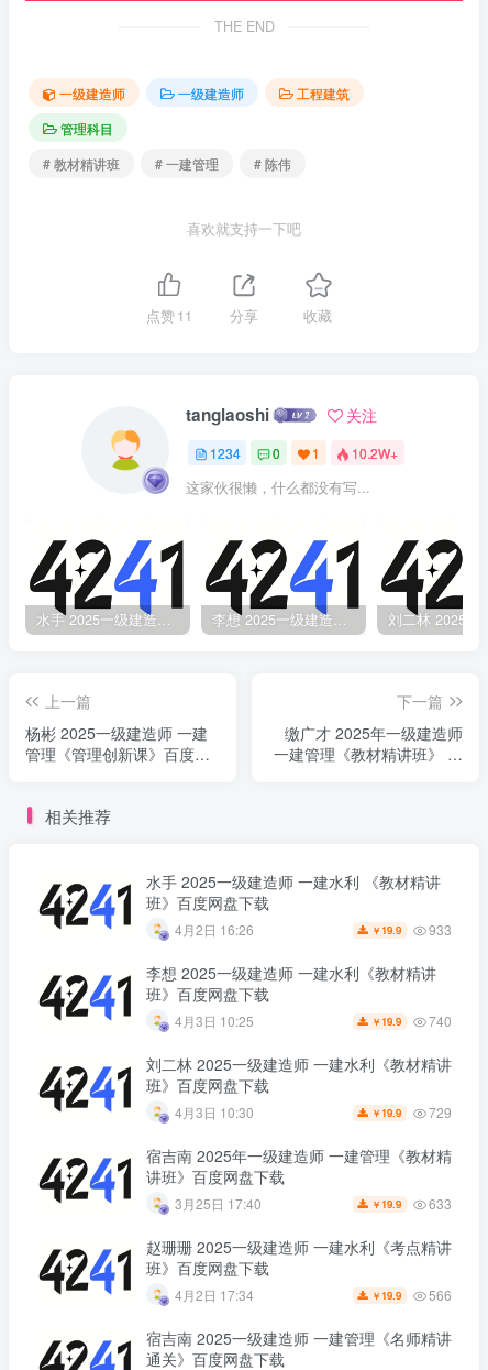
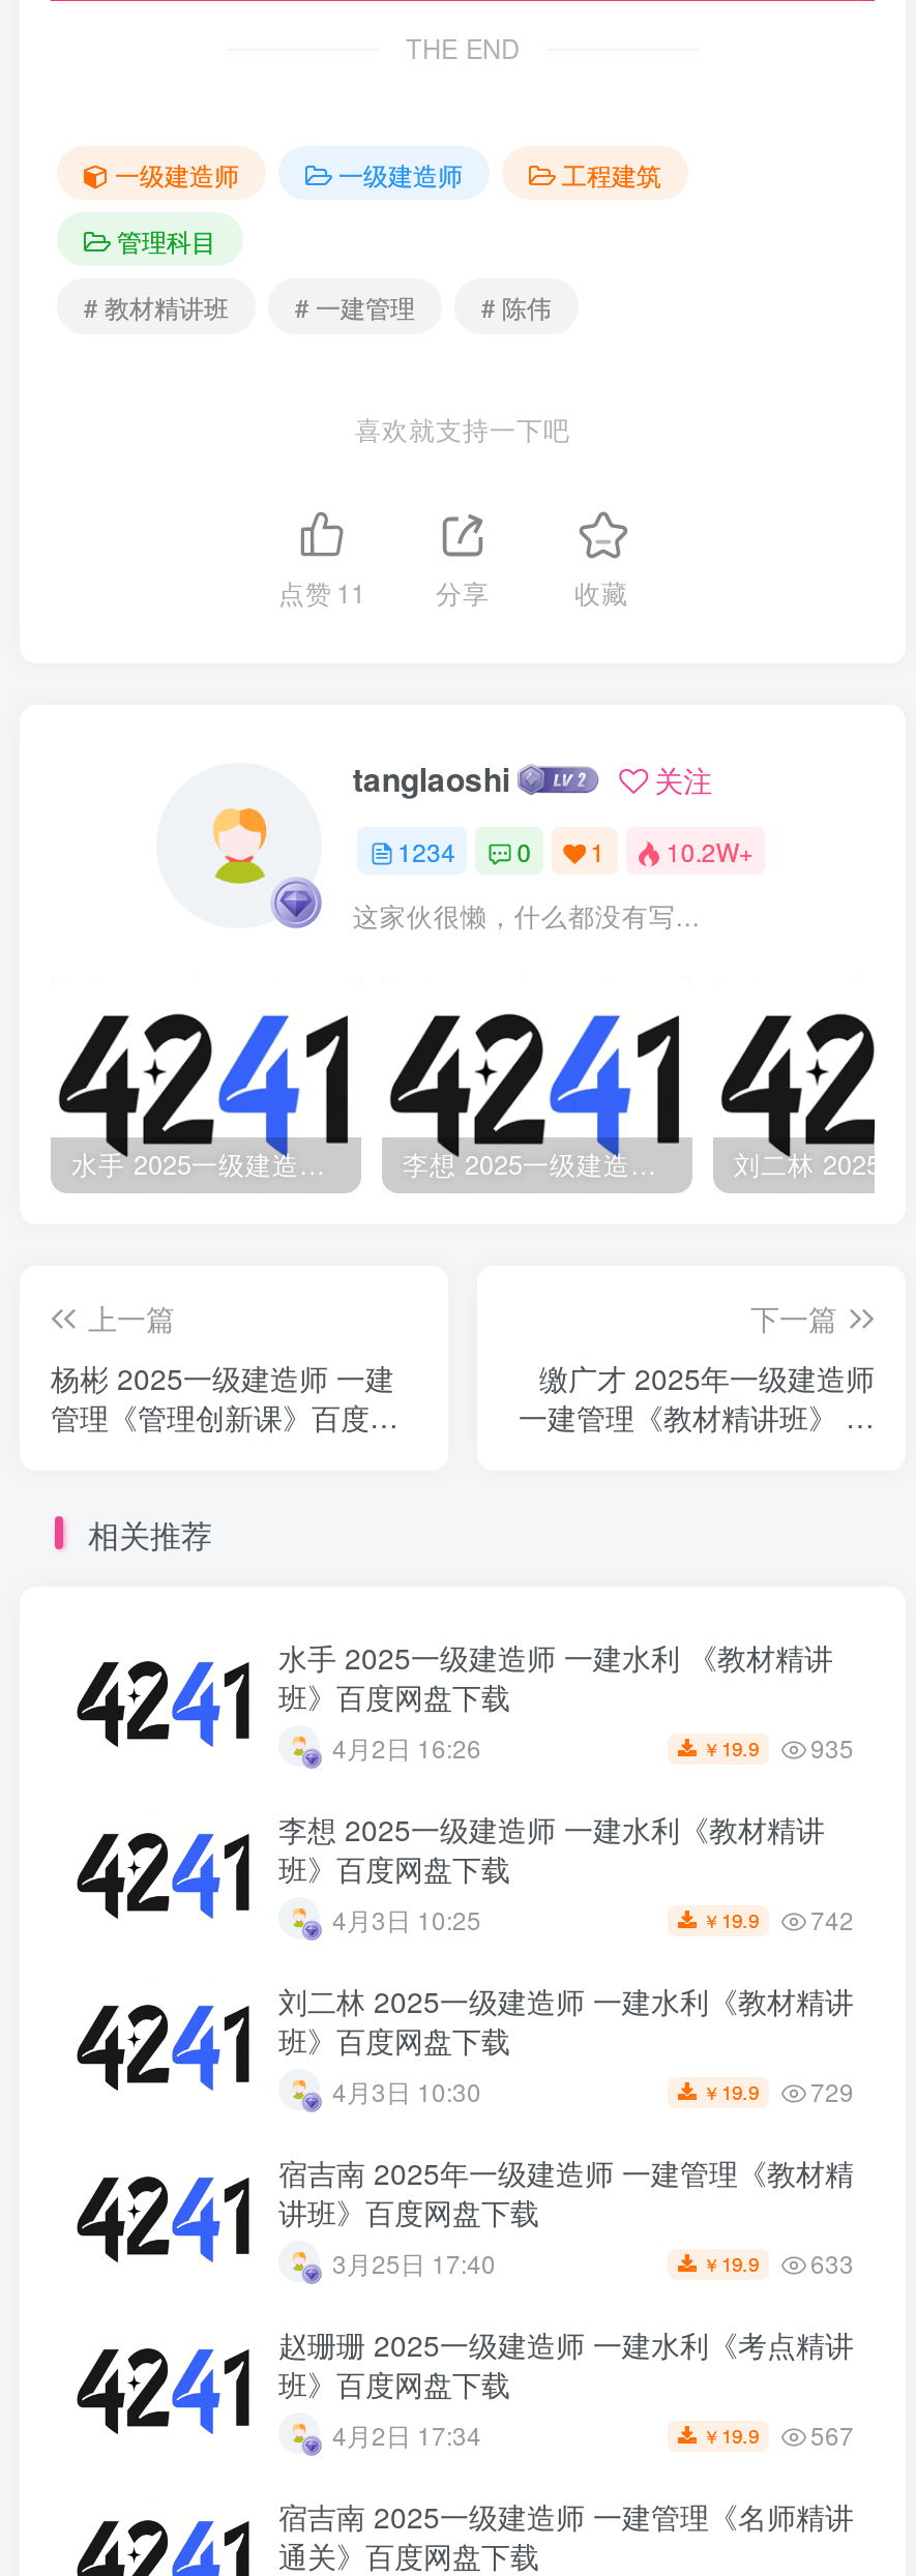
- ￥19.9 933
+ ￥19.9 935

- ￥19.9 740
+ ￥19.9 742

- ￥19.9 566
+ ￥19.9 567
